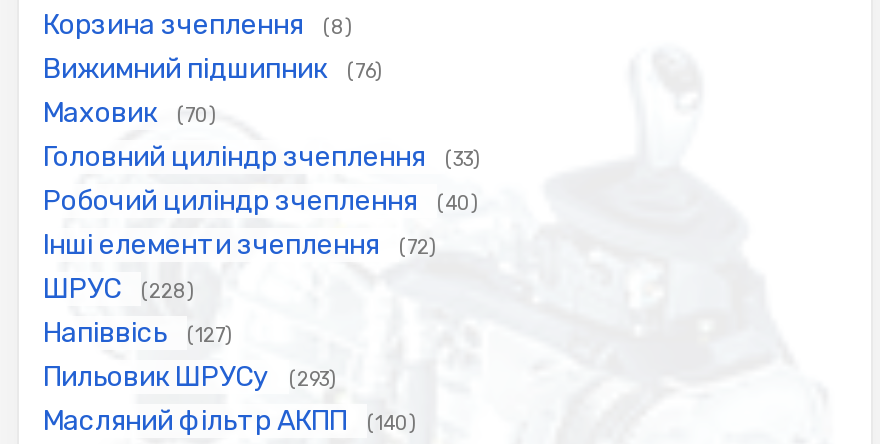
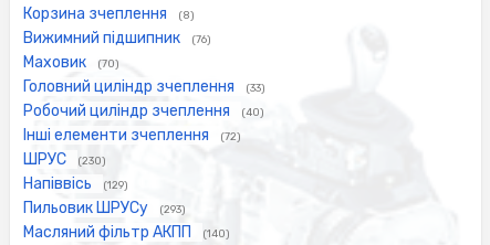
- ШРУС (228)
+ ШРУС (230)

- Напіввісь (127)
+ Напіввісь (129)
